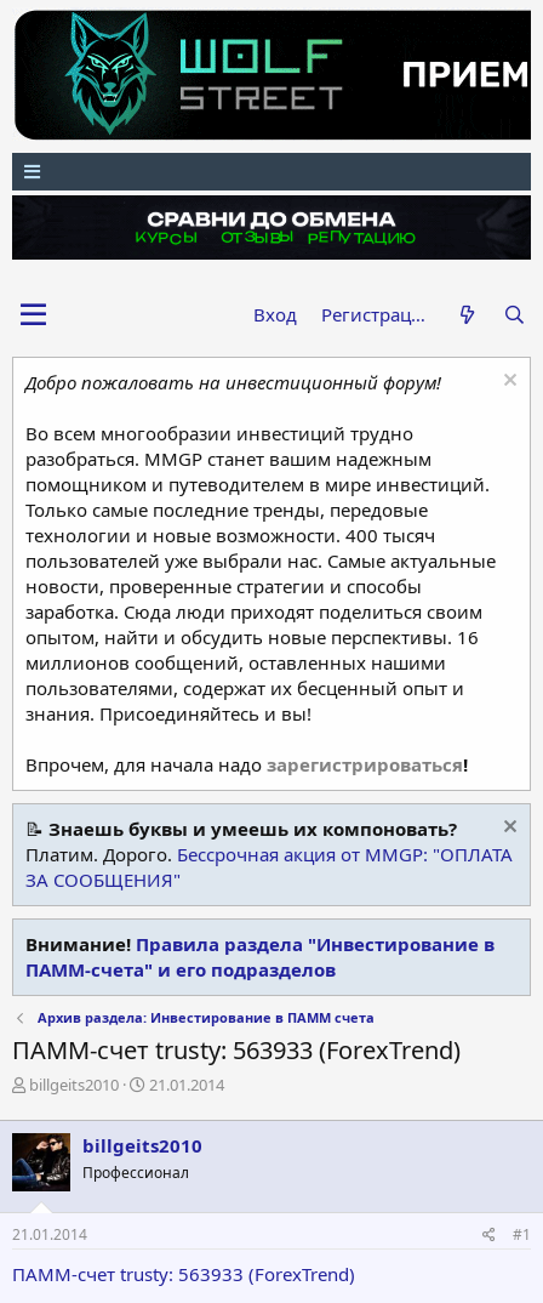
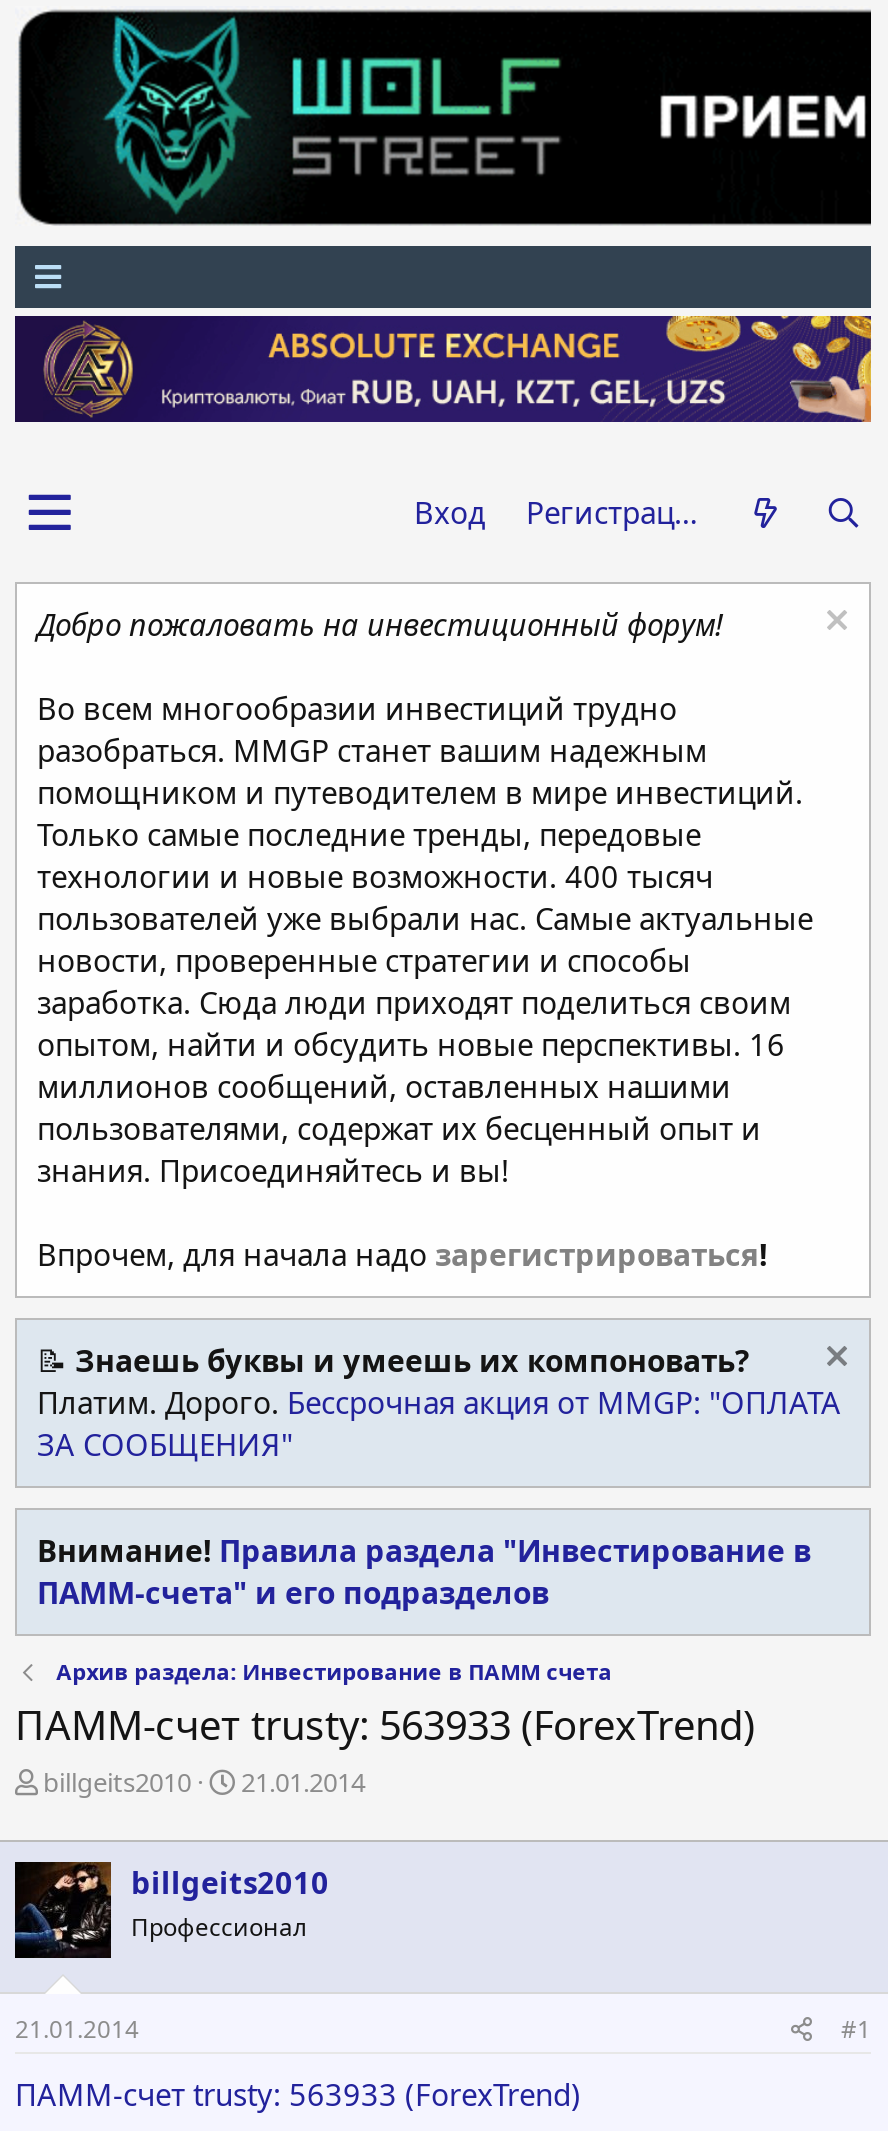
- [image]
+ [image]
